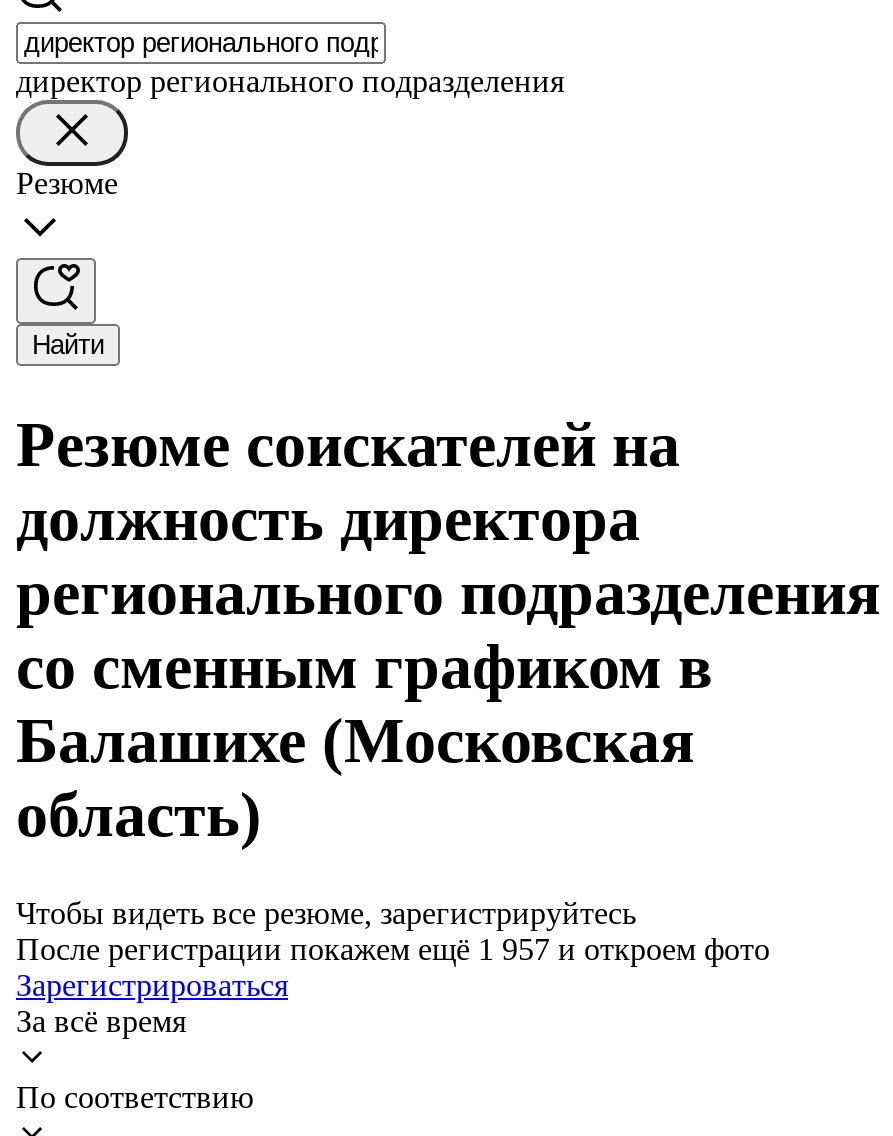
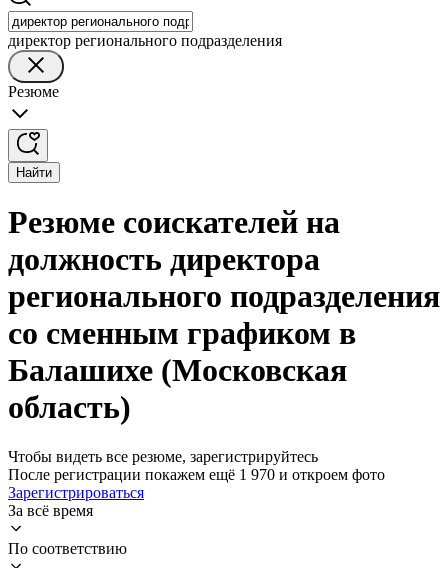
- После регистрации покажем ещё 1 957 и откроем фото
+ После регистрации покажем ещё 1 970 и откроем фото
